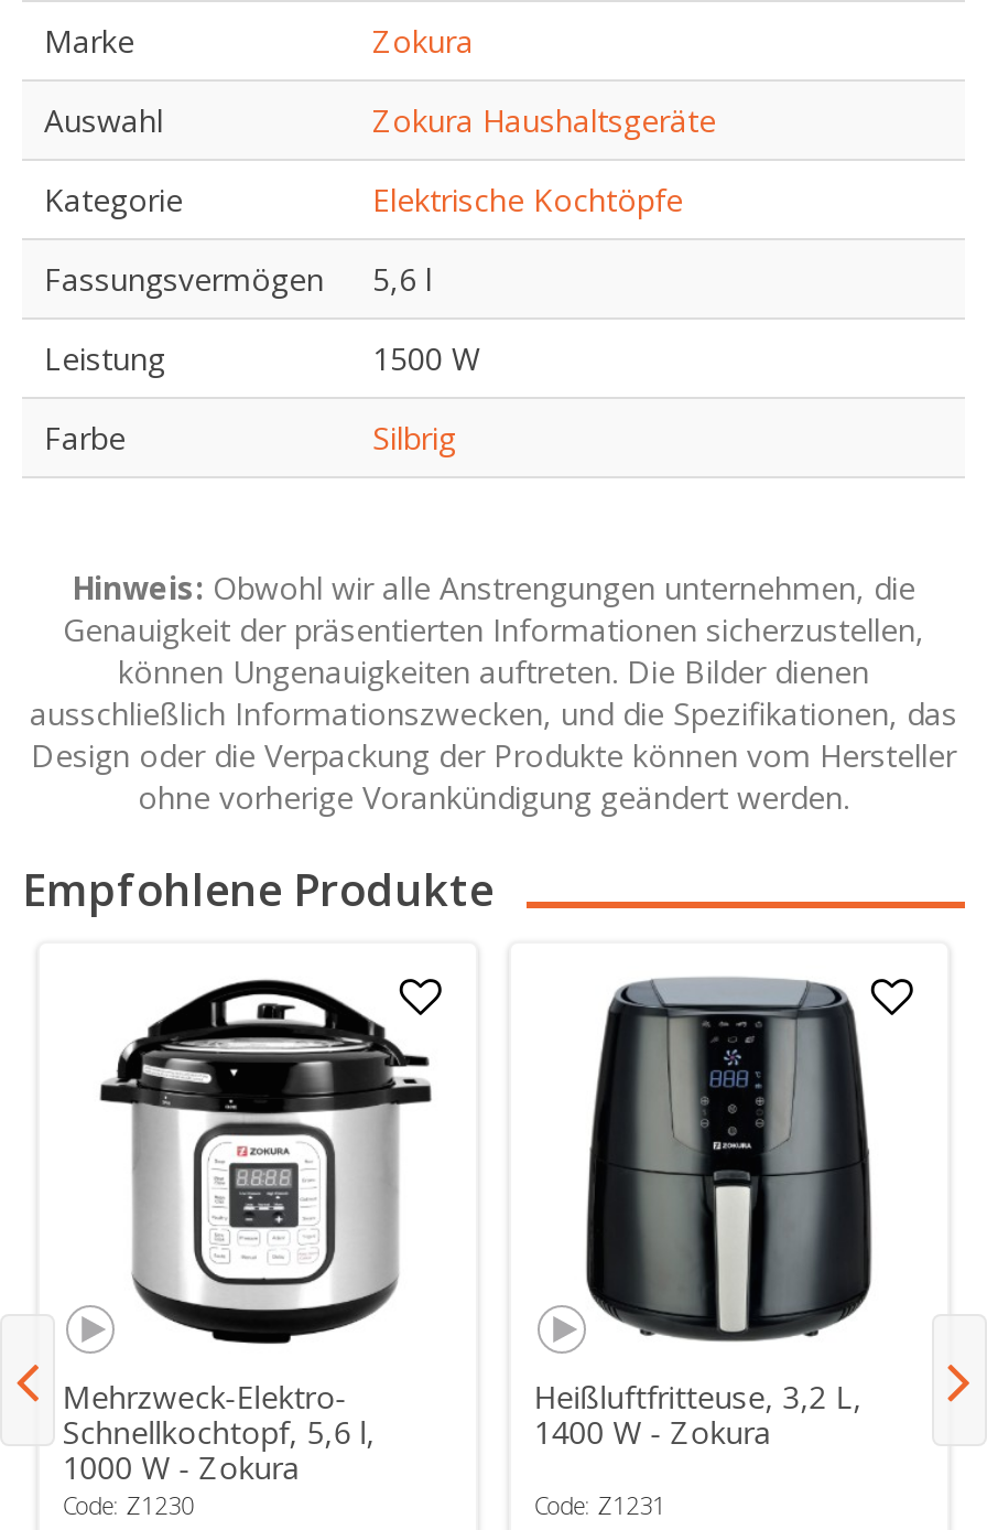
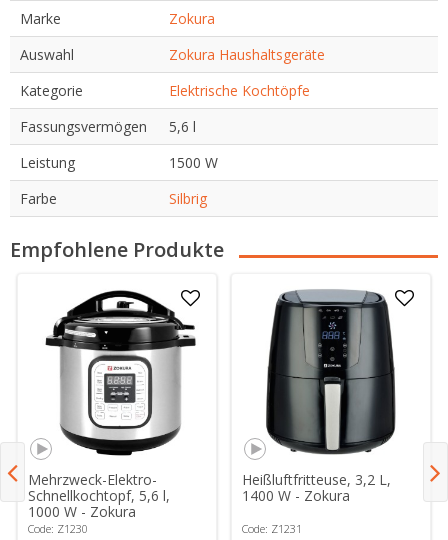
- Hinweis: Obwohl wir alle Anstrengungen unternehmen, die
- Genauigkeit der präsentierten Informationen sicherzustellen,
- können Ungenauigkeiten auftreten. Die Bilder dienen
- ausschließlich Informationszwecken, und die Spezifikationen, das
- Design oder die Verpackung der Produkte können vom Hersteller
- ohne vorherige Vorankündigung geändert werden.
